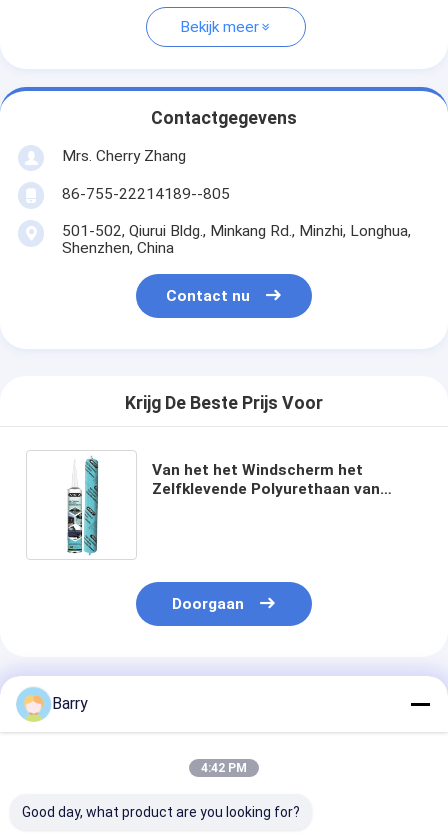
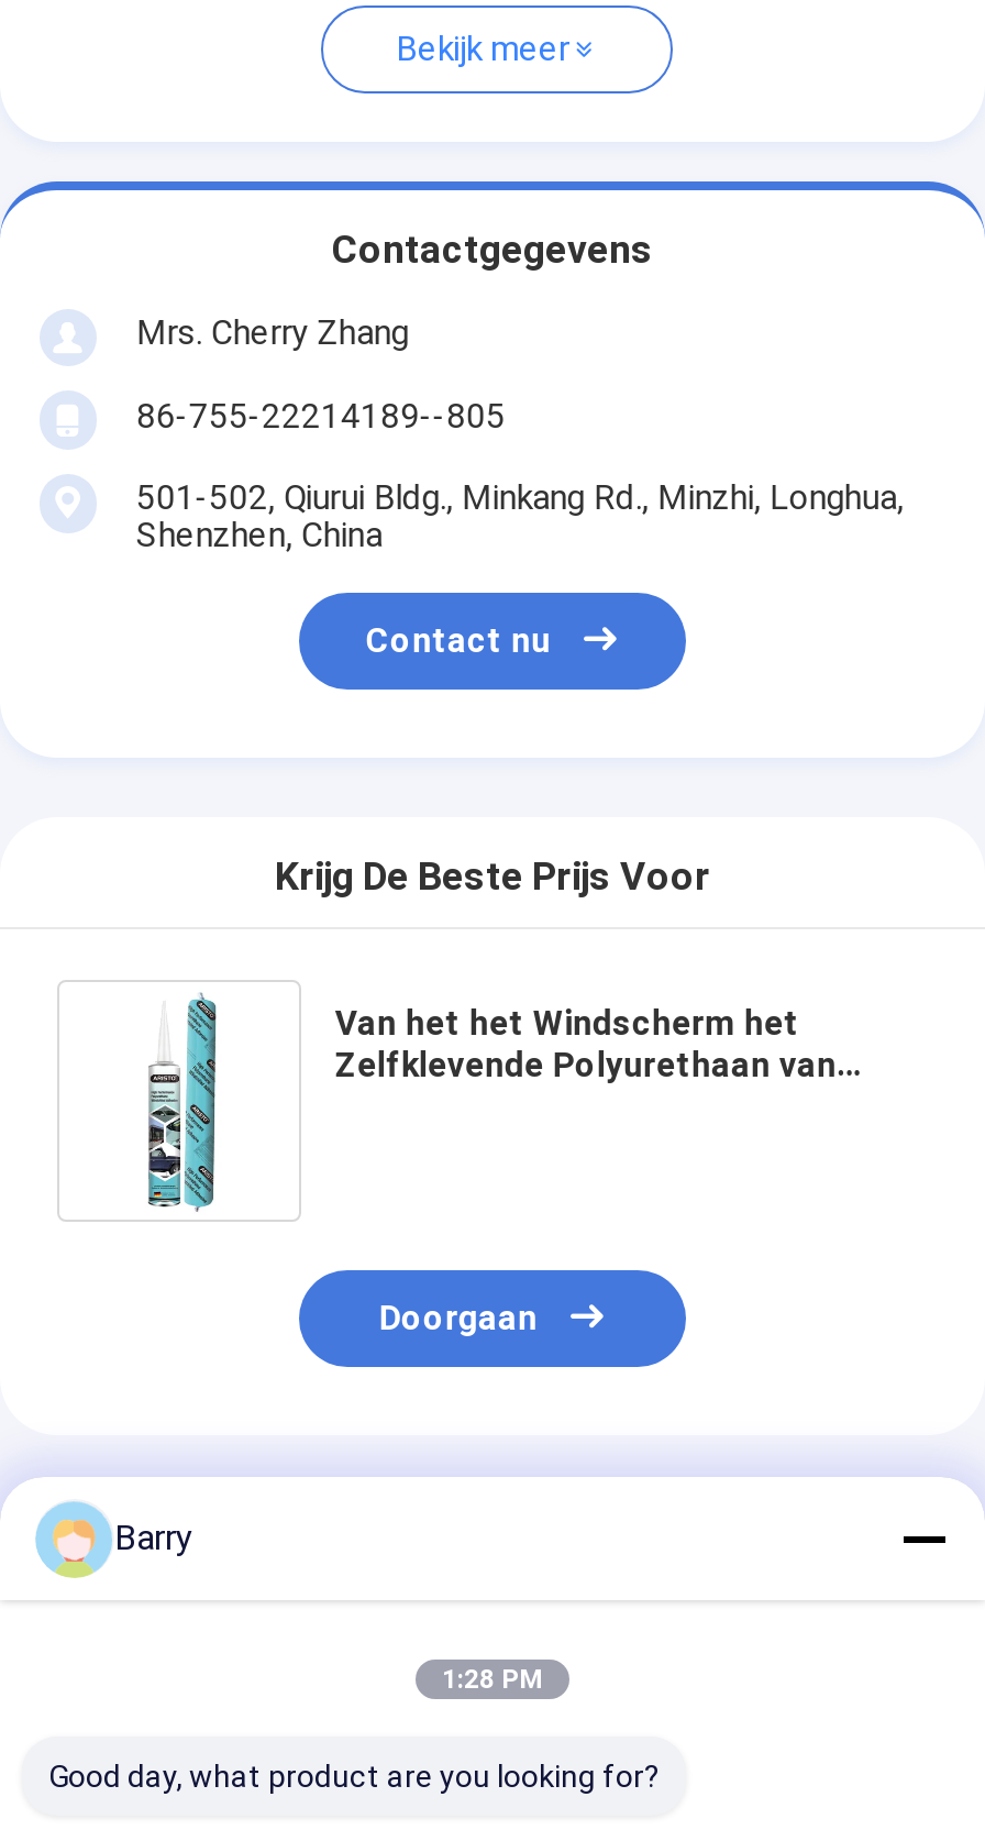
- 4:42 PM
+ 1:28 PM
